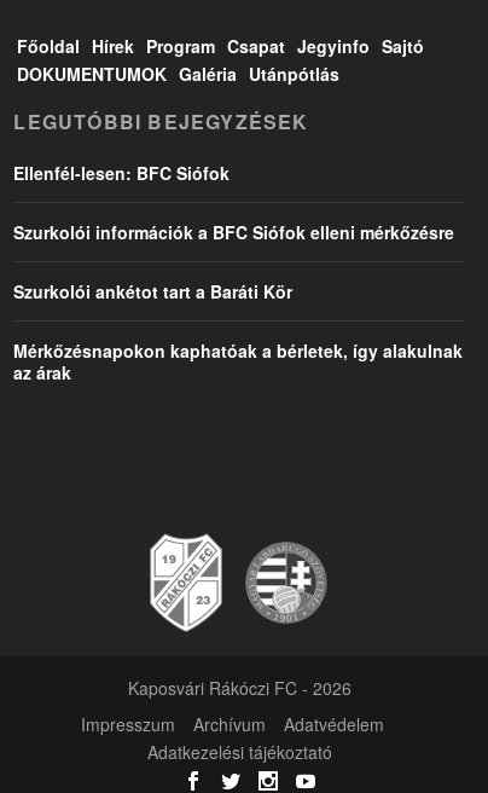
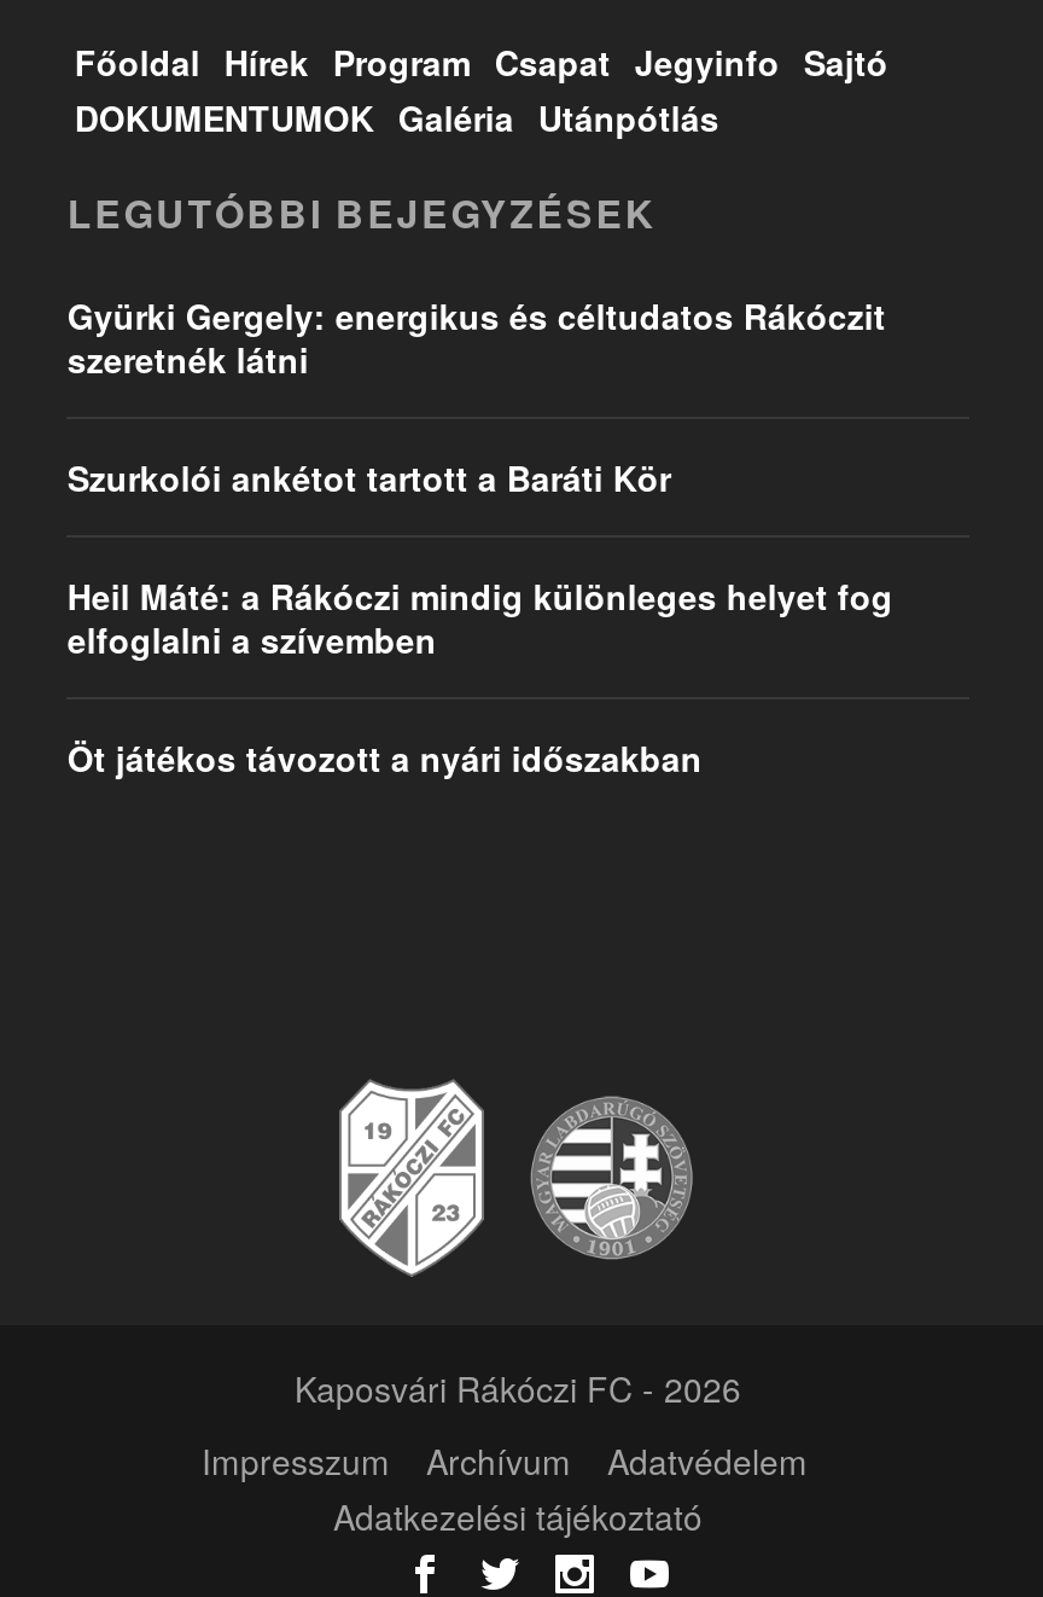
- Ellenfél-lesen: BFC Siófok
+ Gyürki Gergely: energikus és céltudatos Rákóczit
+ szeretnék látni

- Szurkolói információk a BFC Siófok elleni mérkőzésre
+ Szurkolói ankétot tartott a Baráti Kör

- Szurkolói ankétot tart a Baráti Kör
+ Heil Máté: a Rákóczi mindig különleges helyet fog
+ elfoglalni a szívemben

- Mérkőzésnapokon kaphatóak a bérletek, így alakulnak
- az árak
+ Öt játékos távozott a nyári időszakban
